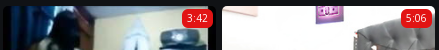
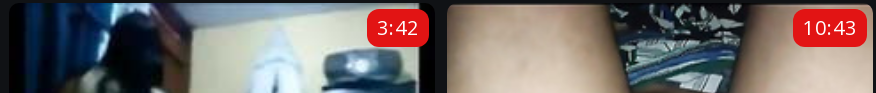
- 5:06
+ 10:43
